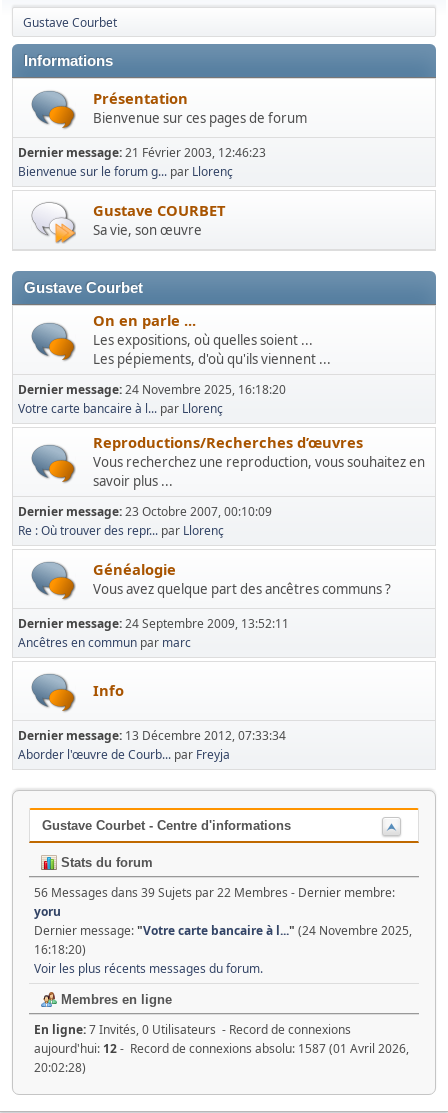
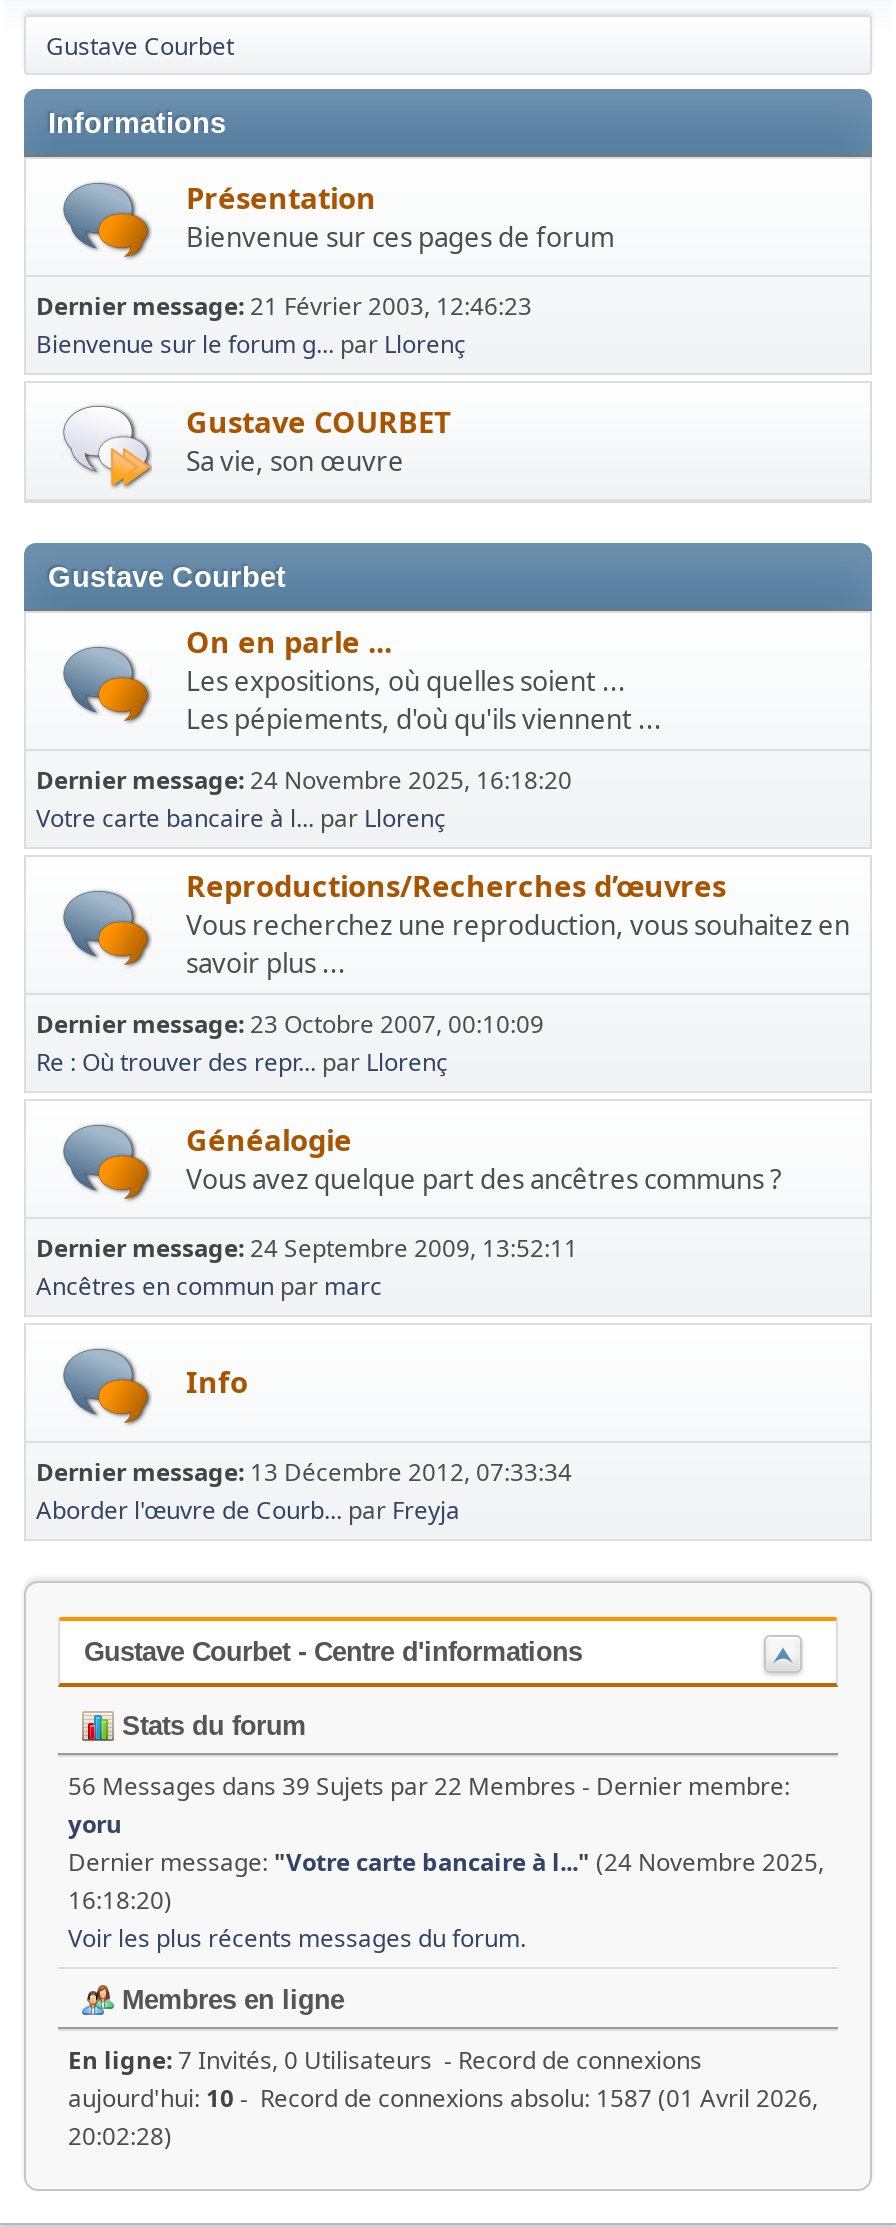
- aujourd'hui: 12 - Record de connexions absolu: 1587 (01 Avril 2026,
+ aujourd'hui: 10 - Record de connexions absolu: 1587 (01 Avril 2026,
